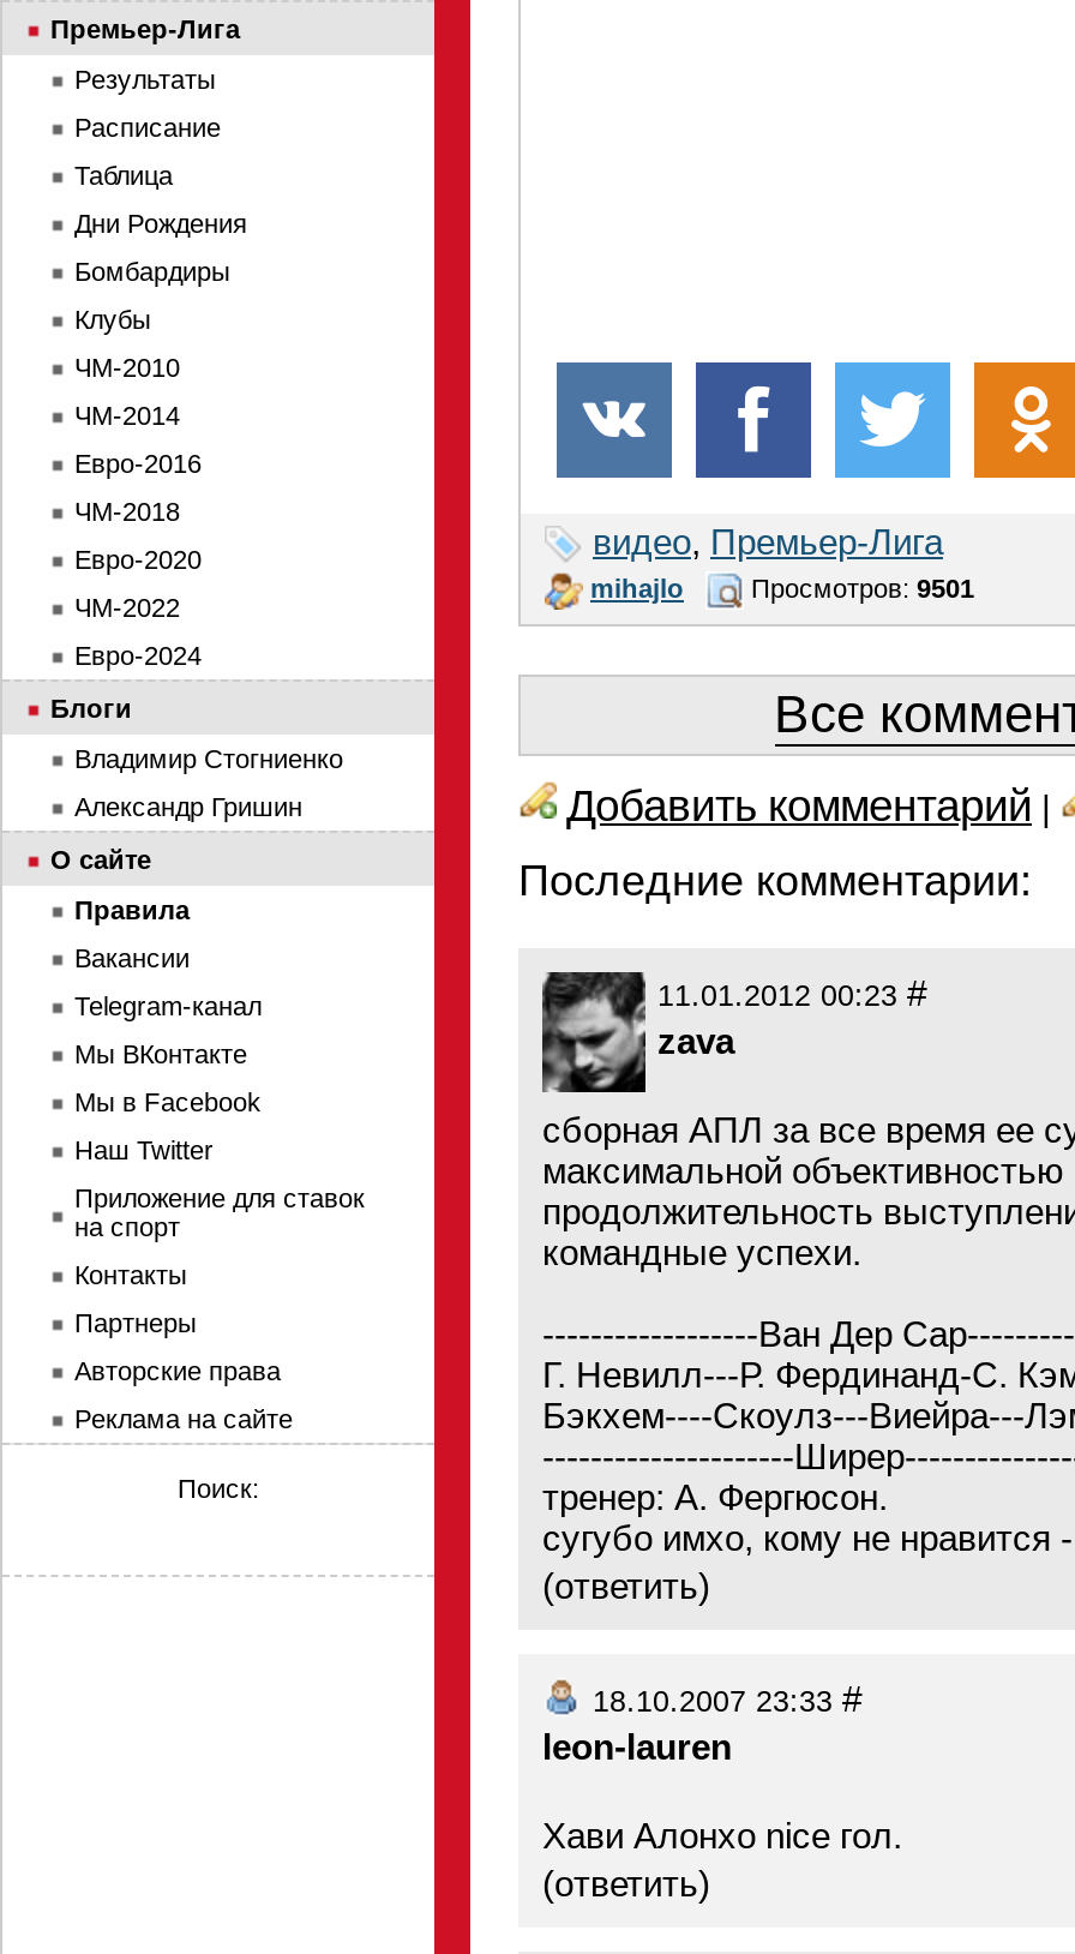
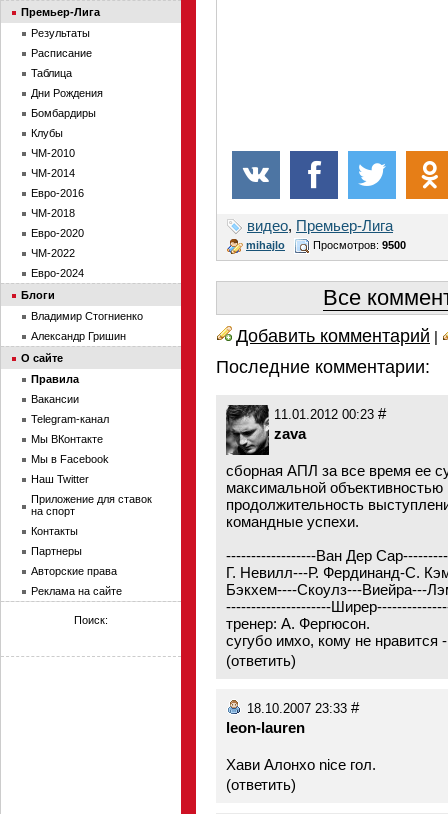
- Просмотров: 9501
+ Просмотров: 9500
